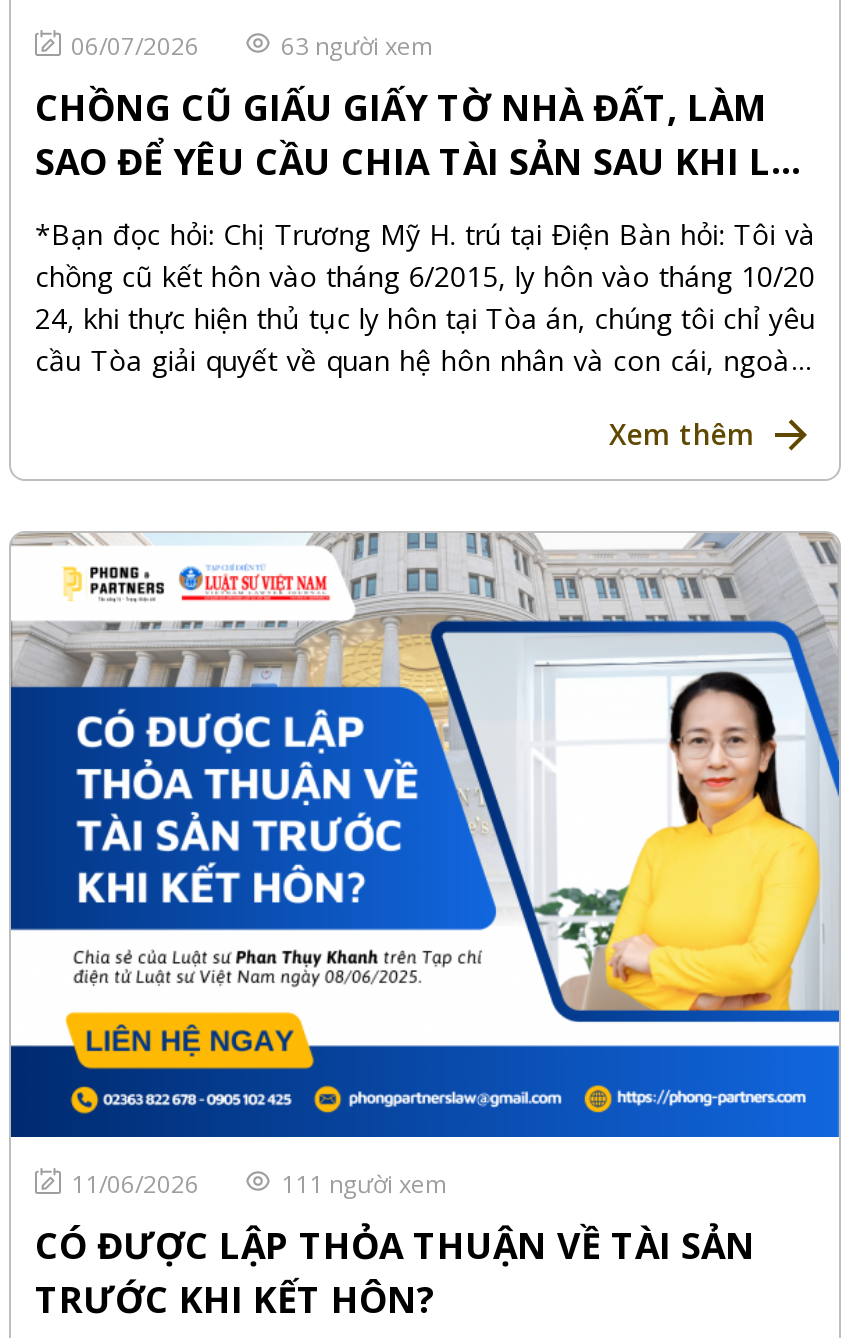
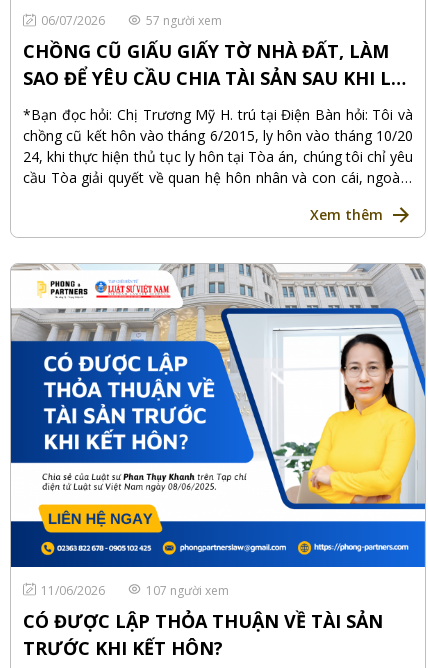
- 63 người xem
+ 57 người xem

- 111 người xem
+ 107 người xem
